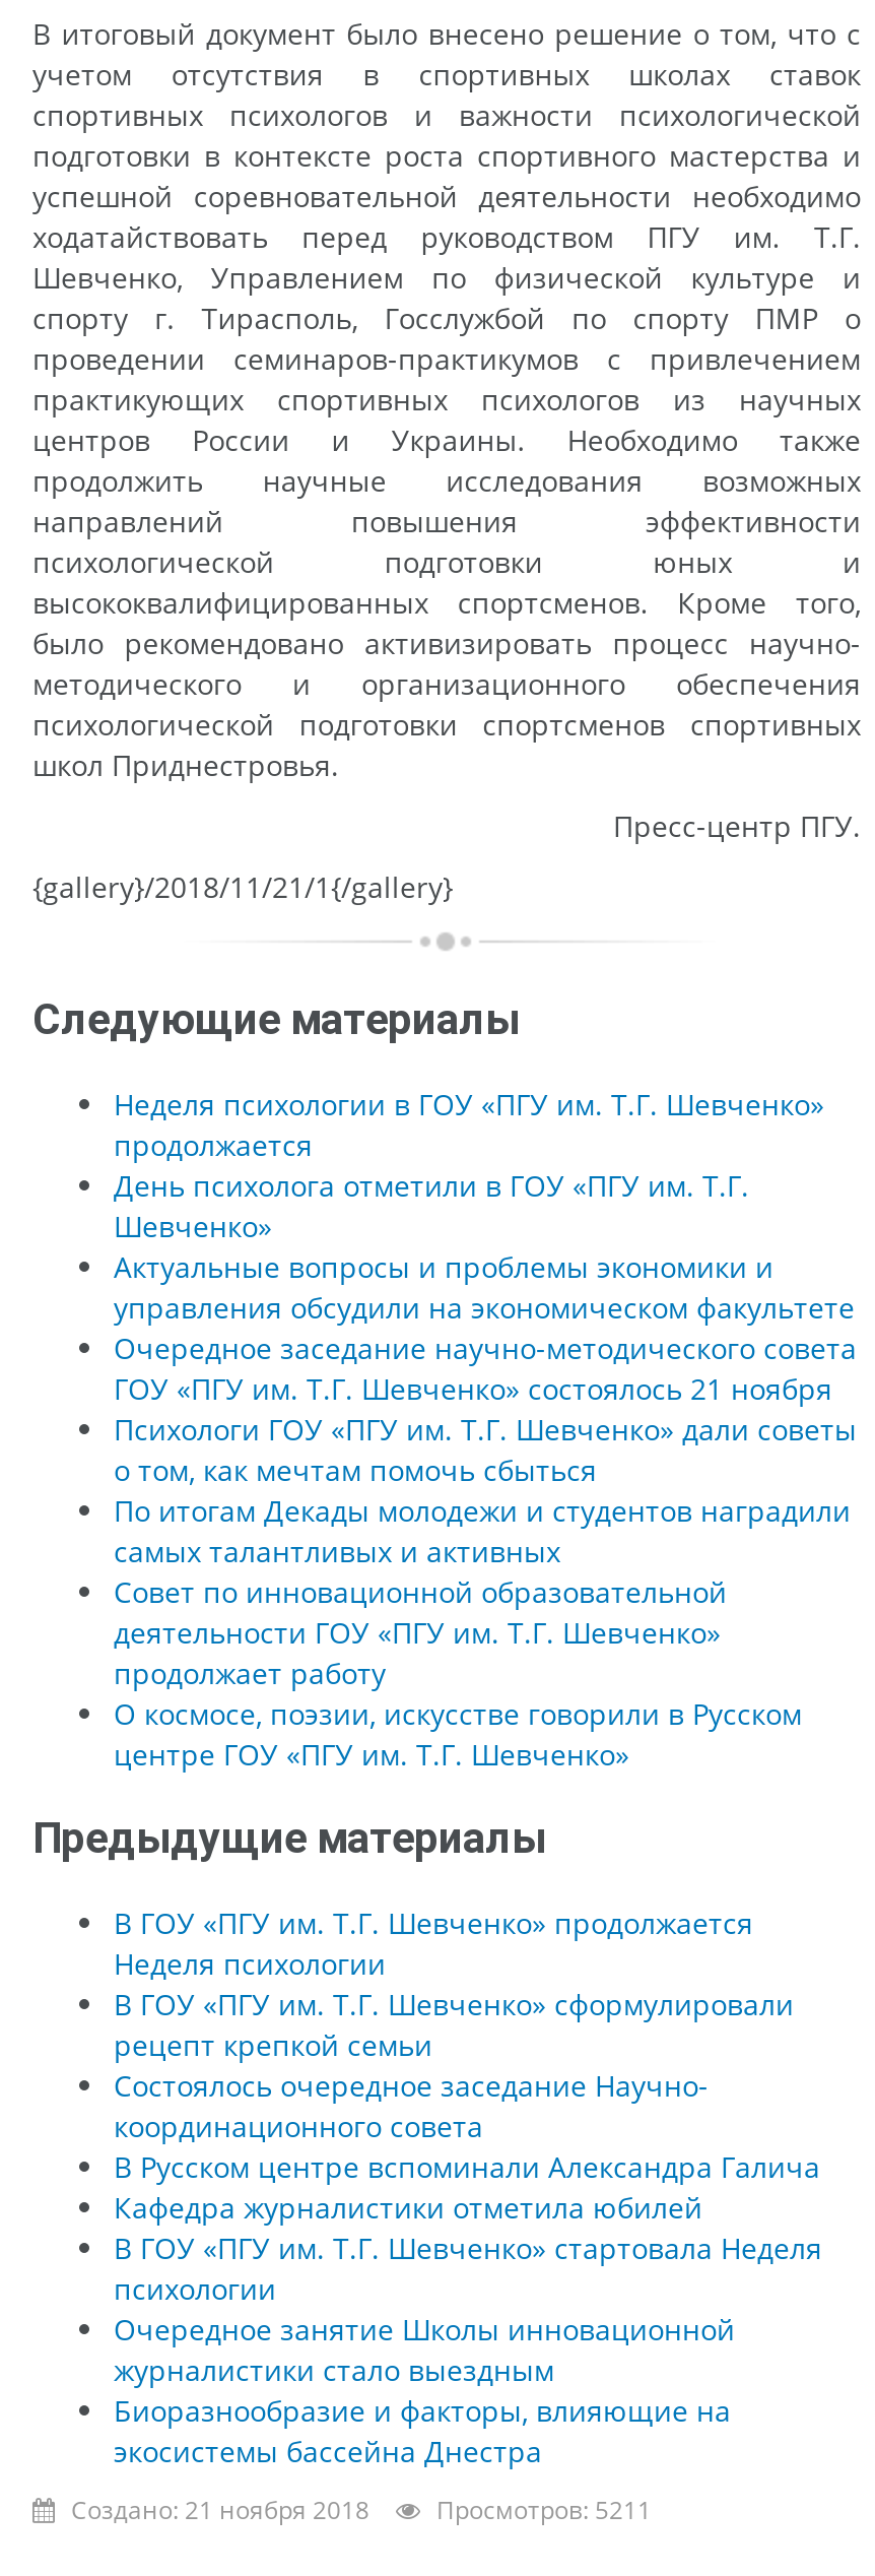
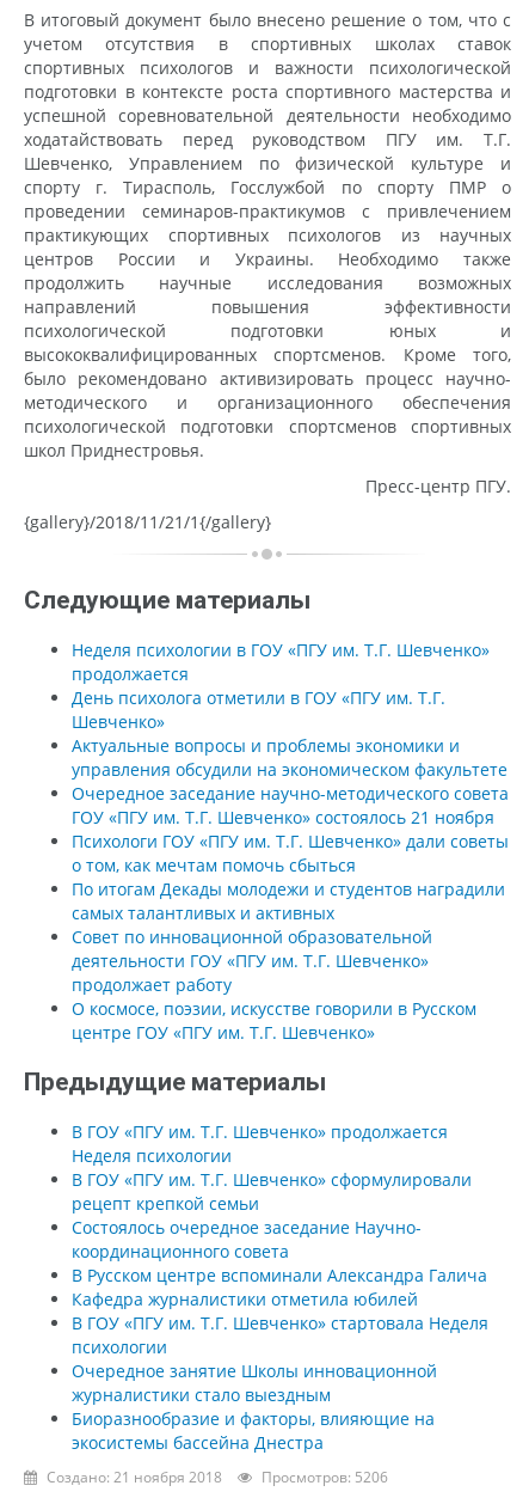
- Создано: 21 ноября 2018 Просмотров: 5211
+ Создано: 21 ноября 2018 Просмотров: 5206
